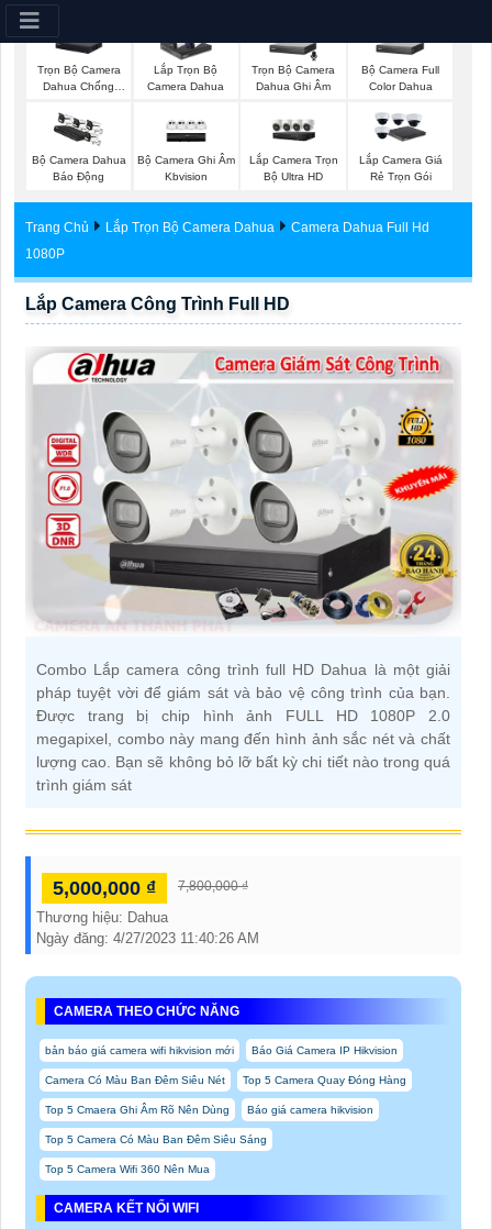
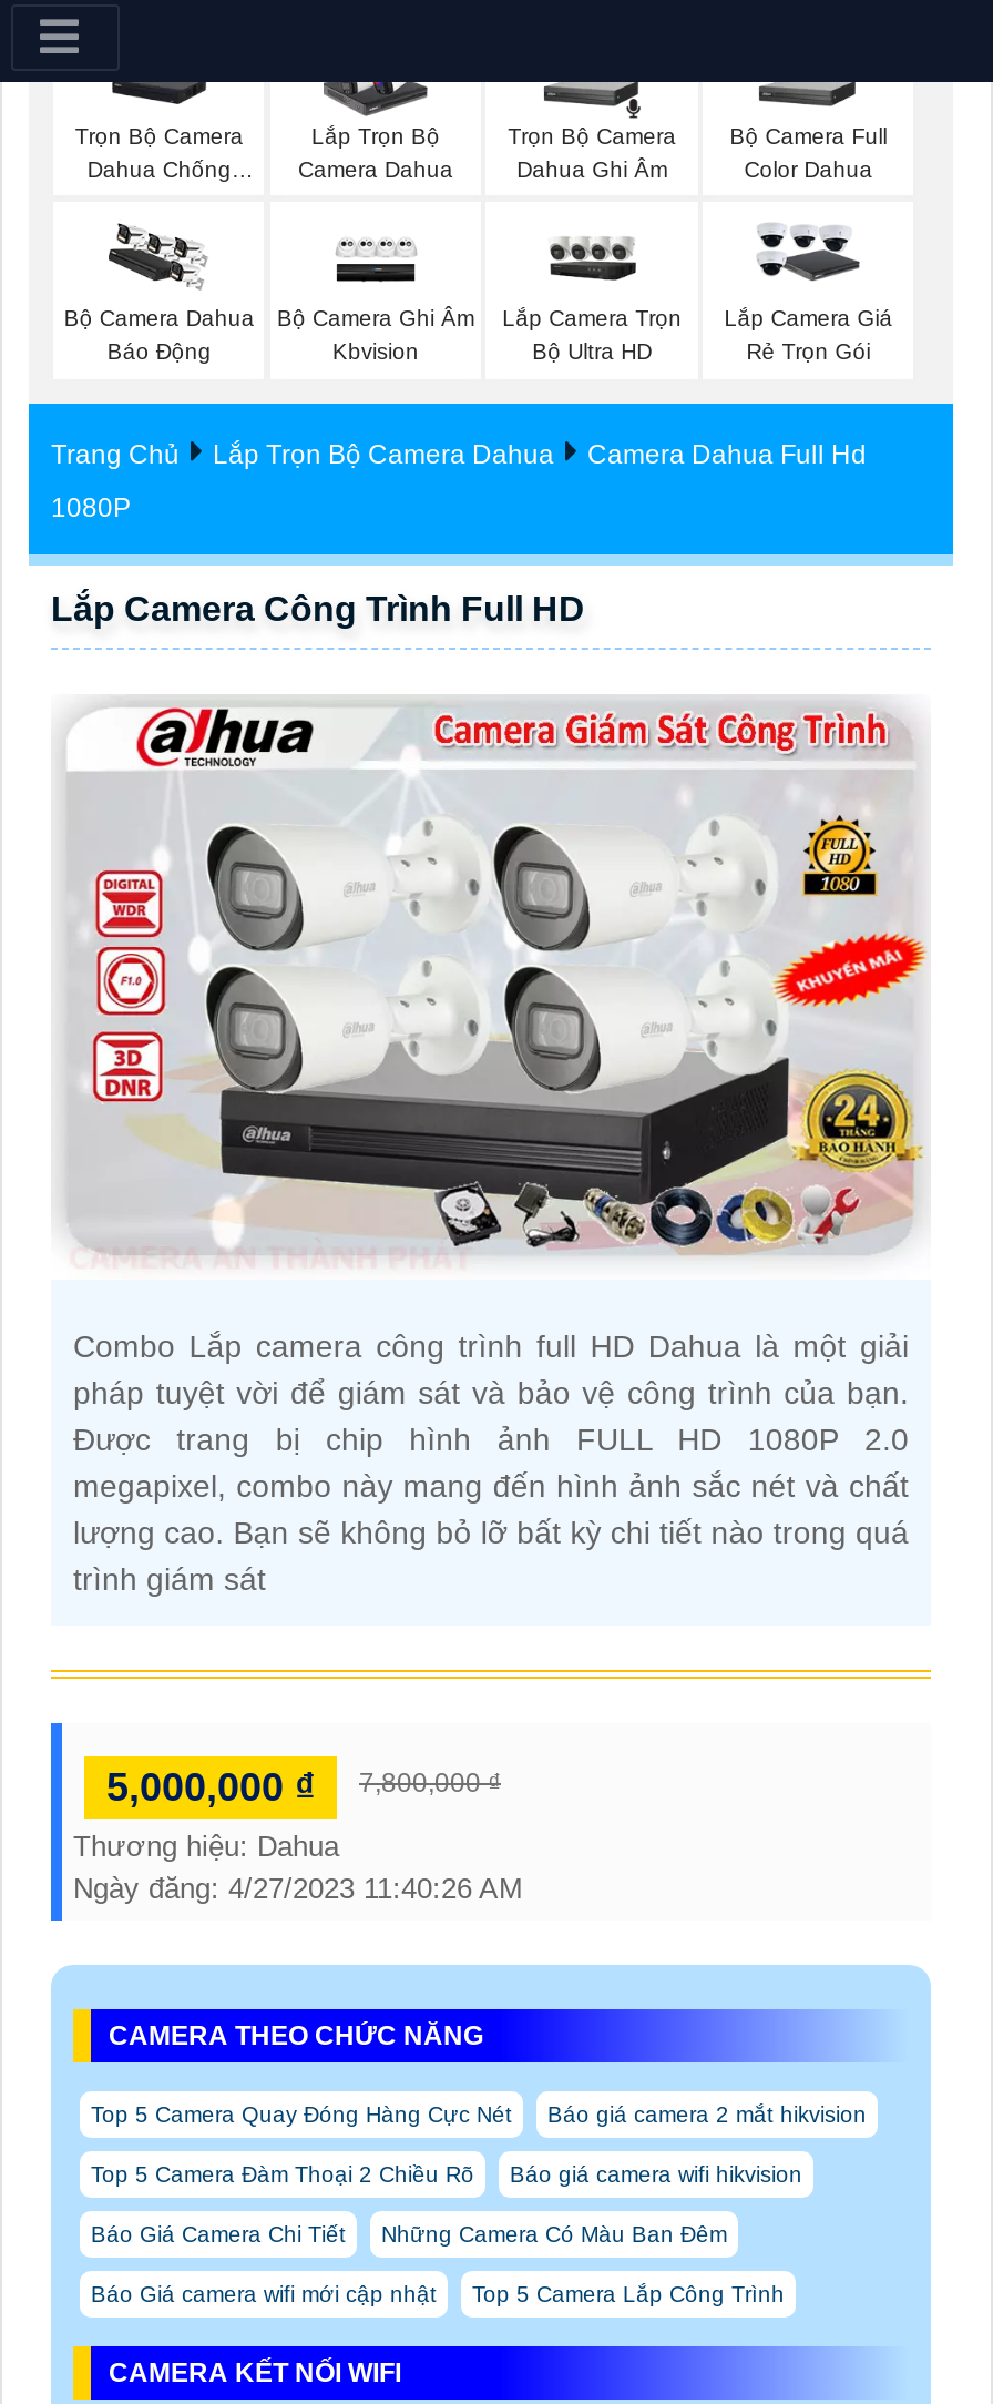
- bản báo giá camera wifi hikvision mới
- Báo Giá Camera IP Hikvision
- Camera Có Màu Ban Đêm Siêu Nét
- Top 5 Camera Quay Đóng Hàng
- Top 5 Cmaera Ghi Âm Rõ Nên Dùng
- Báo giá camera hikvision
- Top 5 Camera Có Màu Ban Đêm Siêu Sáng
- Top 5 Camera Wifi 360 Nên Mua
+ Top 5 Camera Quay Đóng Hàng Cực Nét
+ Báo giá camera 2 mắt hikvision
+ Top 5 Camera Đàm Thoại 2 Chiều Rõ
+ Báo giá camera wifi hikvision
+ Báo Giá Camera Chi Tiết
+ Những Camera Có Màu Ban Đêm
+ Báo Giá camera wifi mới cập nhật
+ Top 5 Camera Lắp Công Trình
